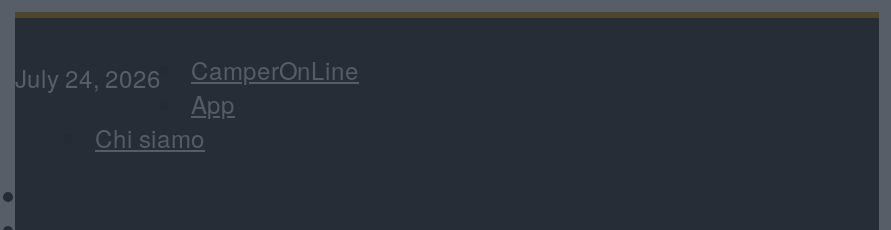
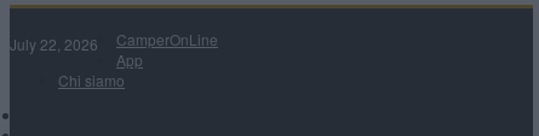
- July 24, 2026 CamperOnLine
+ July 22, 2026 CamperOnLine
